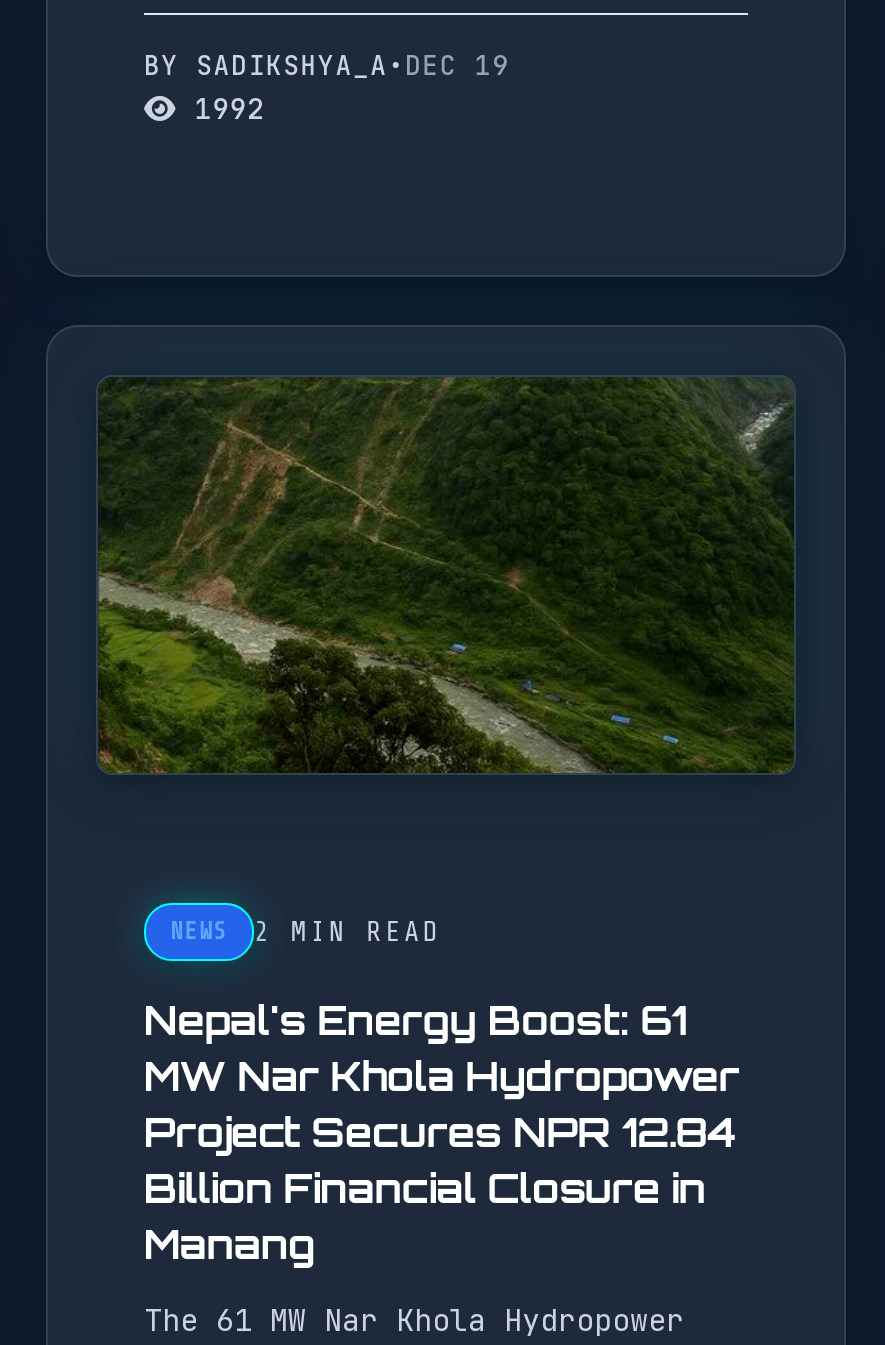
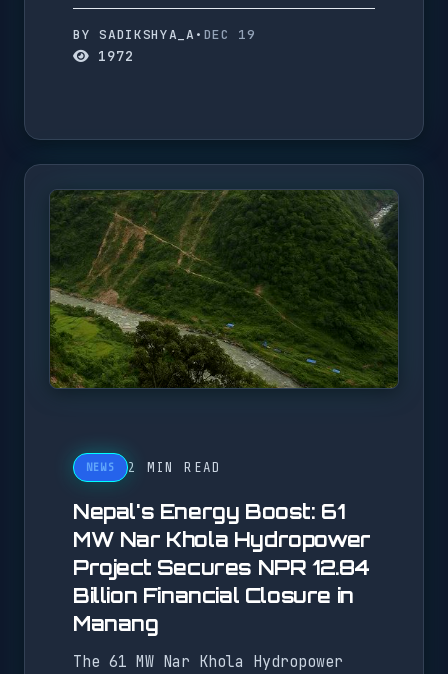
- 1992
+ 1972
